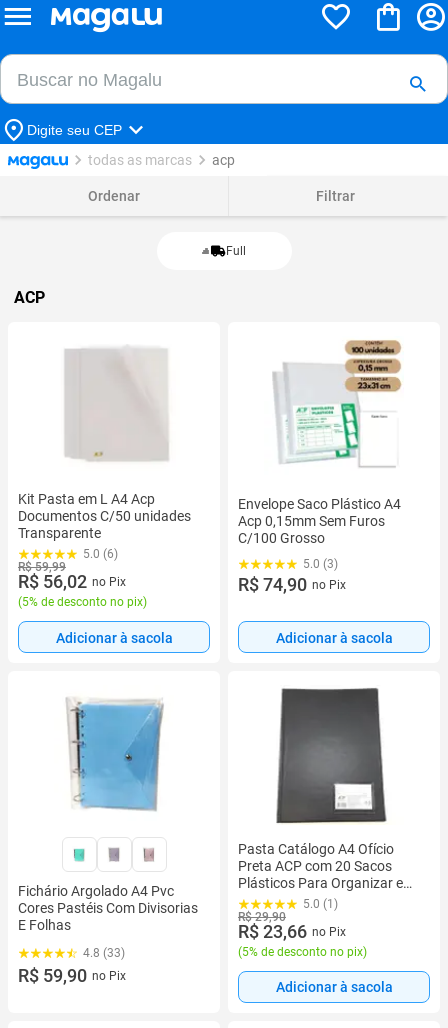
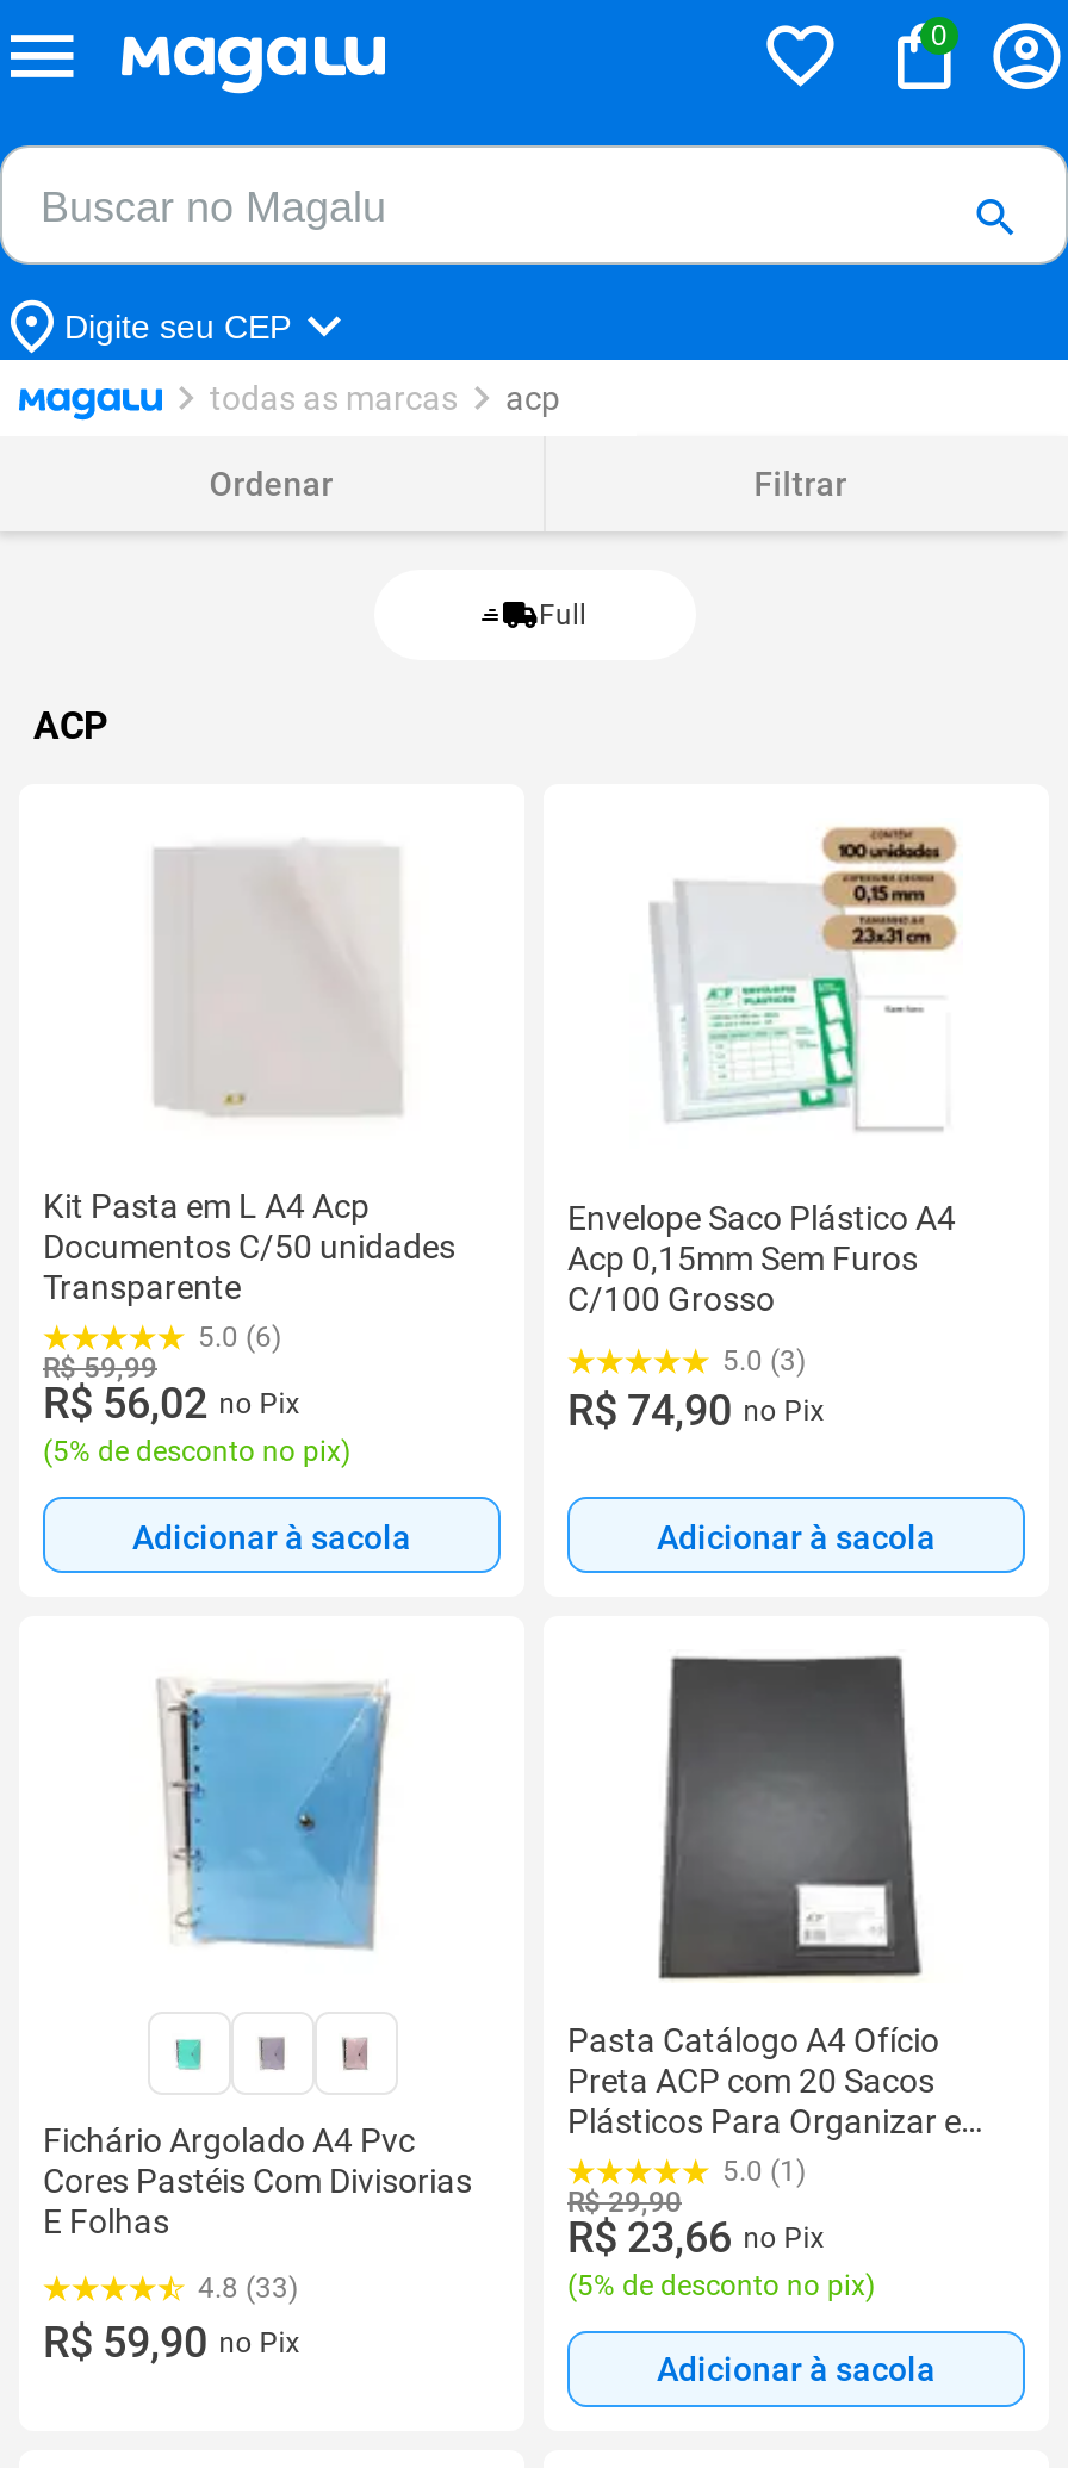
+ 0
